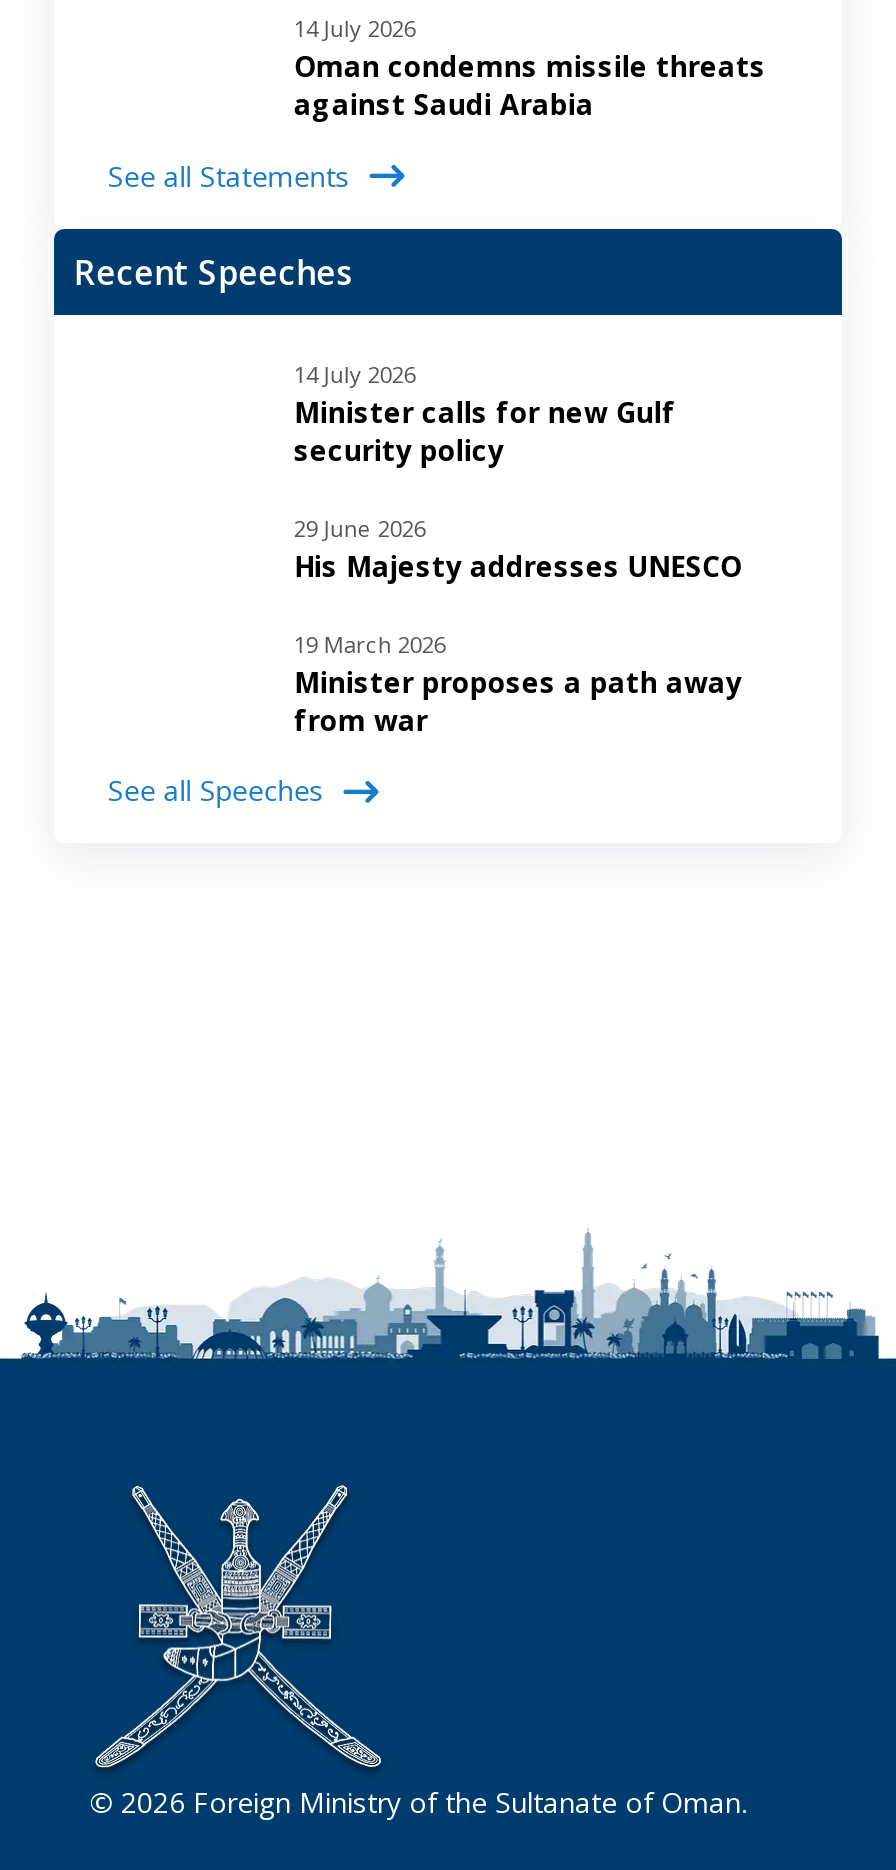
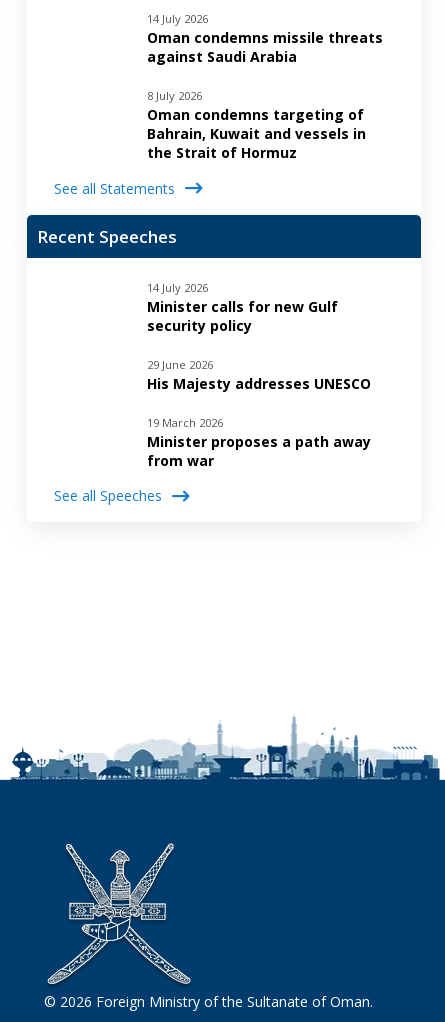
+ 8 July 2026
+ Oman condemns targeting of
+ Bahrain, Kuwait and vessels in
+ the Strait of Hormuz
